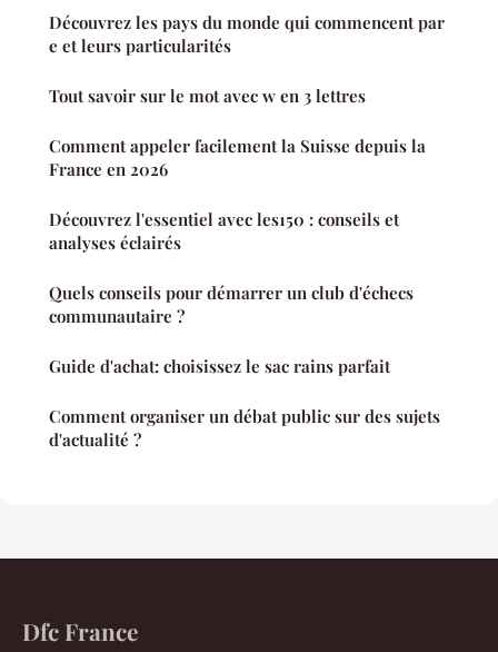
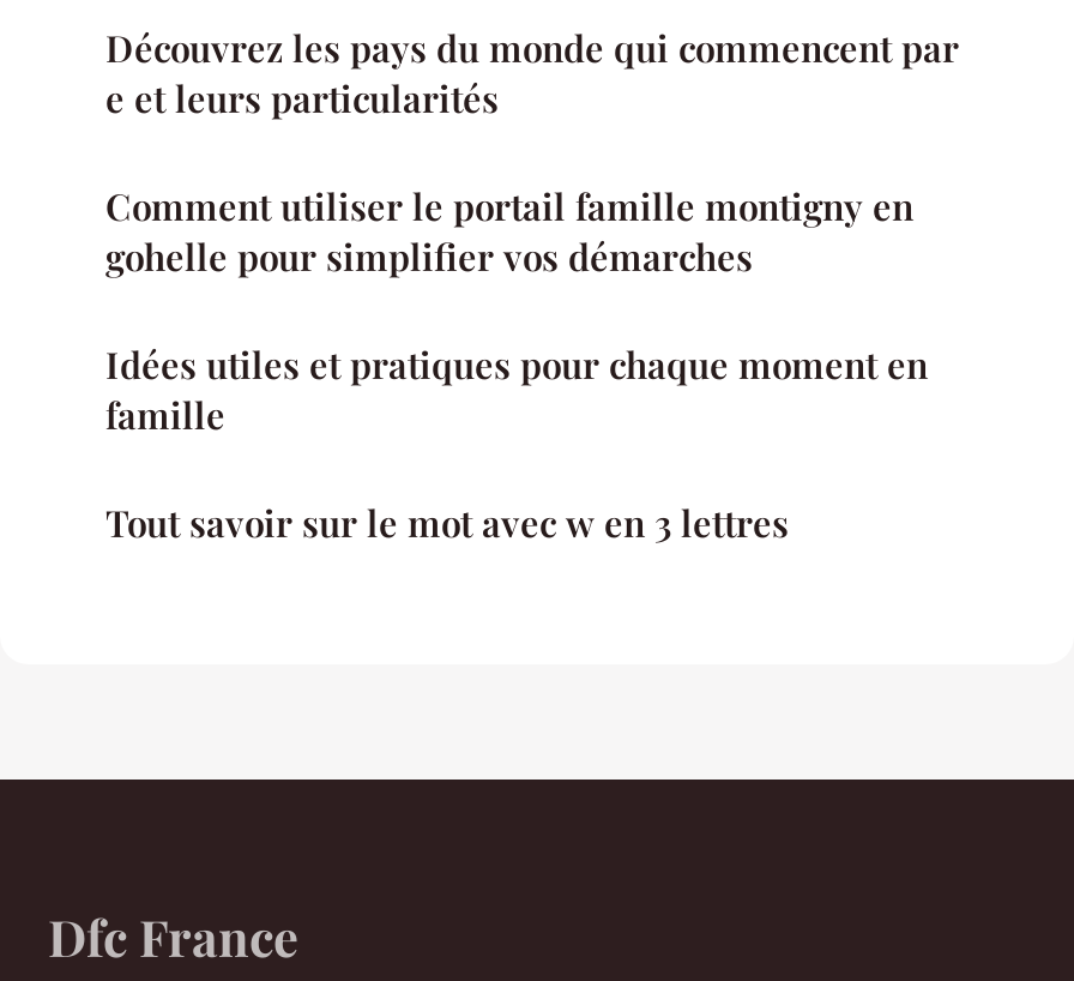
+ Comment utiliser le portail famille montigny en
+ gohelle pour simplifier vos démarches
+ Idées utiles et pratiques pour chaque moment en
+ famille

moved down: Tout savoir sur le mot avec w en 3 lettres

- Comment appeler facilement la Suisse depuis la
- France en 2026
- Découvrez l'essentiel avec les150 : conseils et
- analyses éclairés
- Quels conseils pour démarrer un club d'échecs
- communautaire ?
- Guide d'achat: choisissez le sac rains parfait
- Comment organiser un débat public sur des sujets
- d'actualité ?
